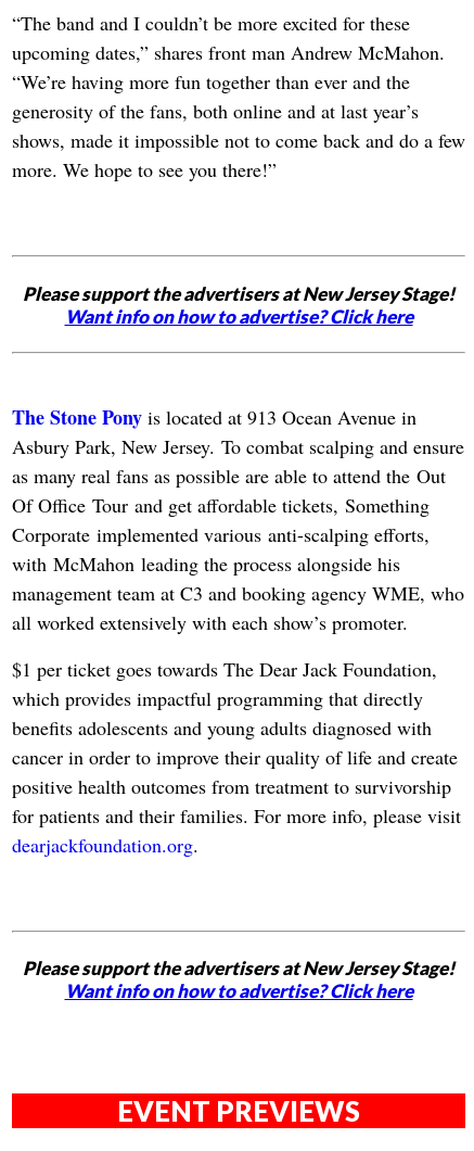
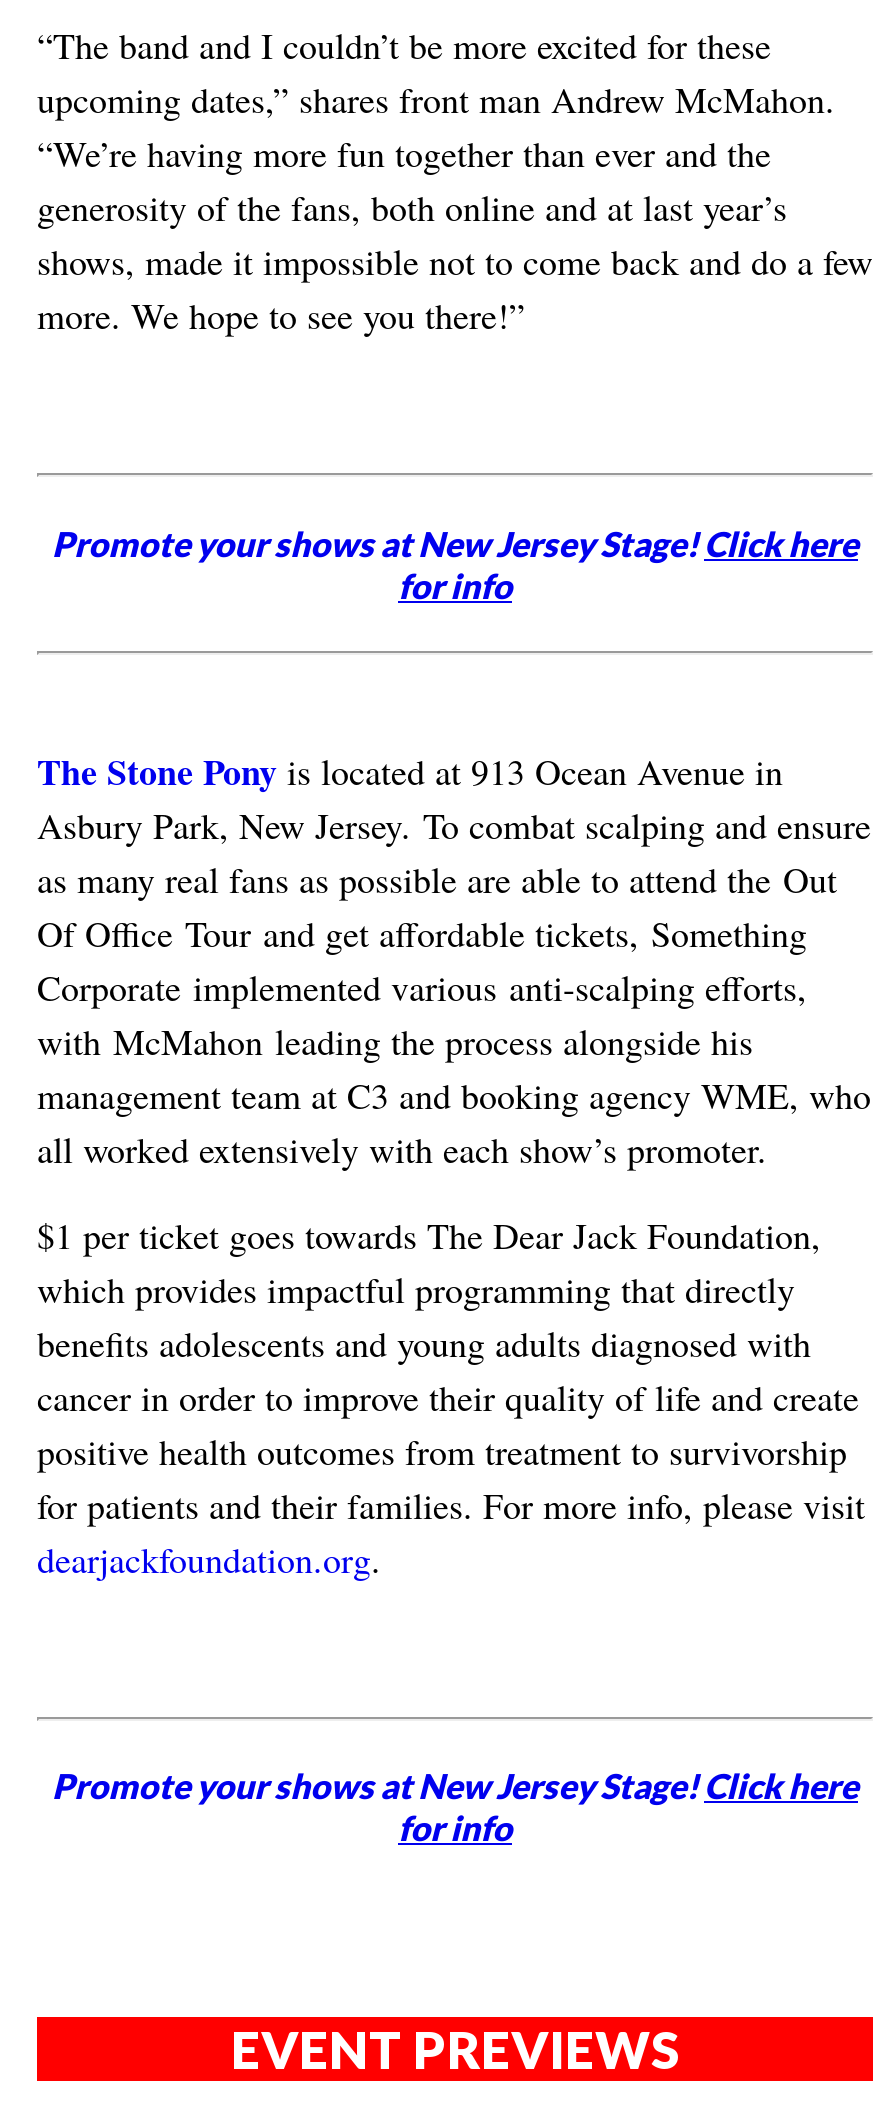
- Please support the advertisers at New Jersey Stage!
- Want info on how to advertise? Click here
+ Promote your shows at New Jersey Stage!Click here
+ for info

- Please support the advertisers at New Jersey Stage!
- Want info on how to advertise? Click here
+ Promote your shows at New Jersey Stage!Click here
+ for info
